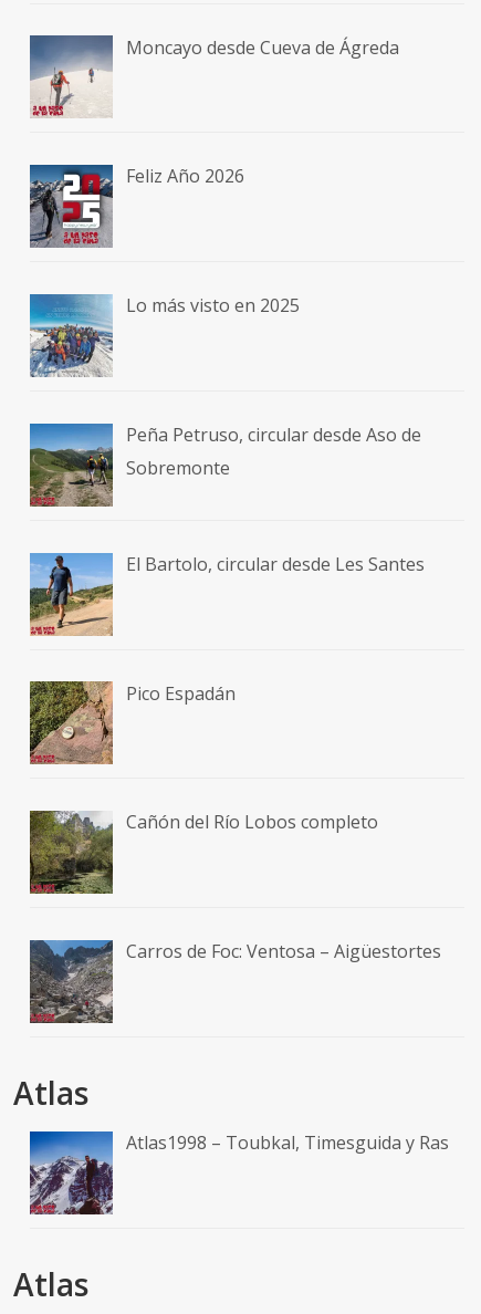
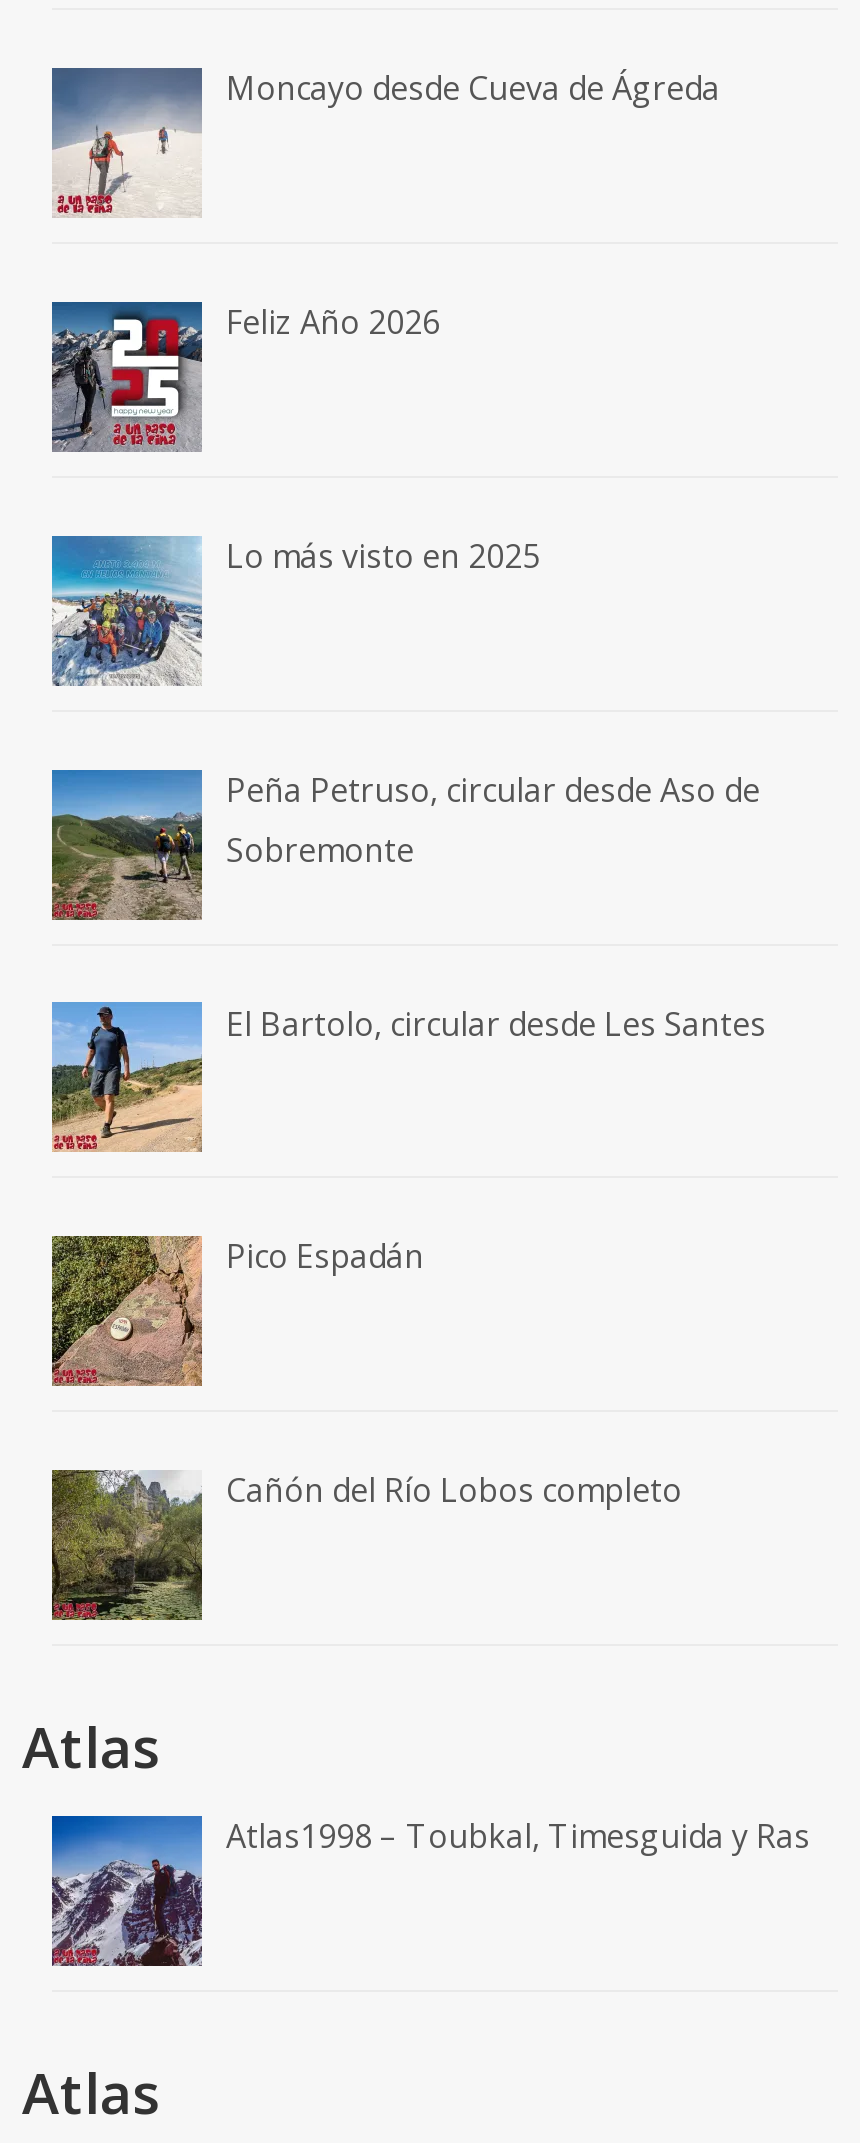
- [image]
- Carros de Foc: Ventosa – Aigüestortes
